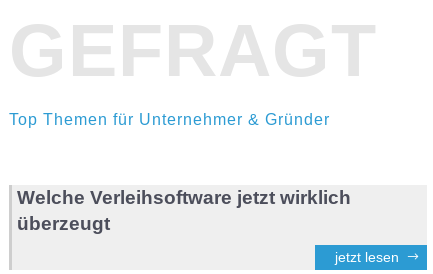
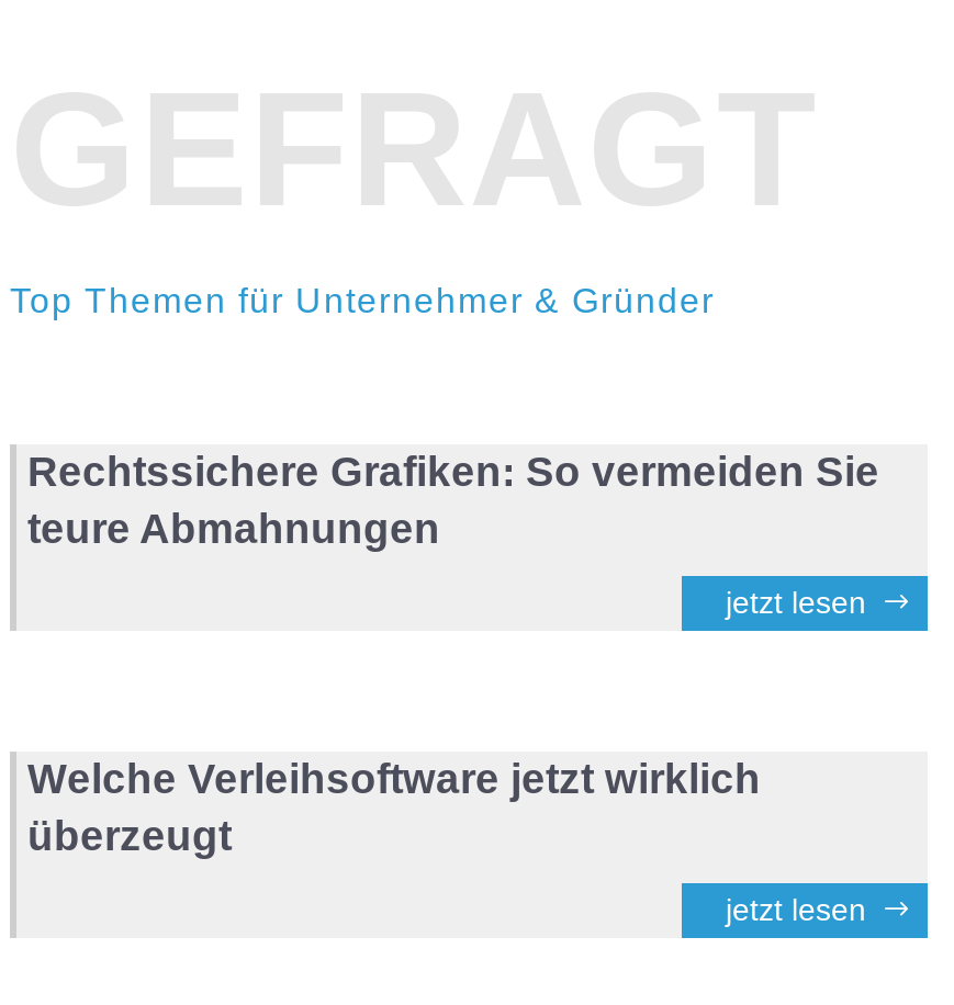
+ Rechtssichere Grafiken: So vermeiden Sie
+ teure Abmahnungen
+ jetzt lesen
